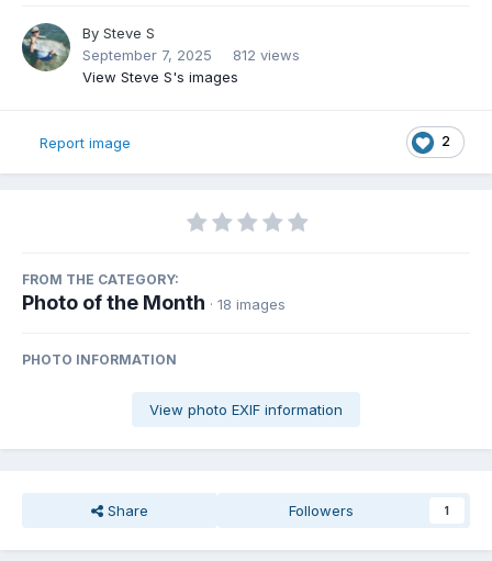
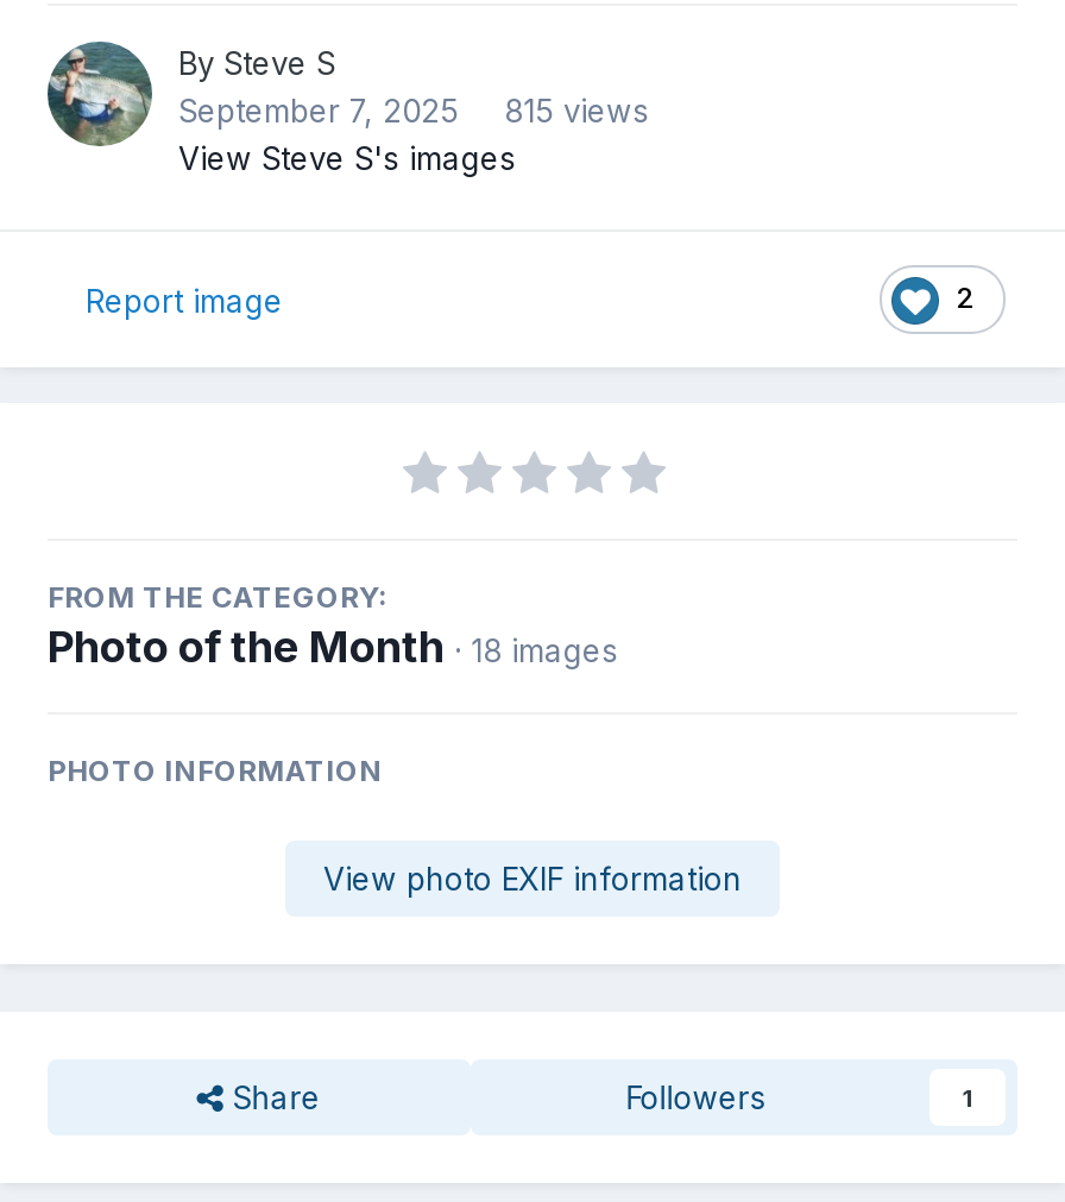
- September 7, 2025 812 views
+ September 7, 2025 815 views
